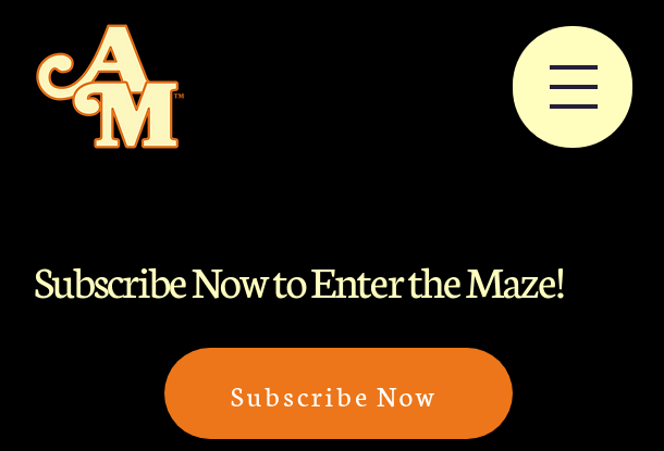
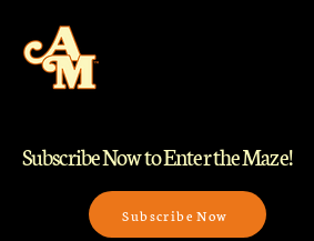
- [image]
